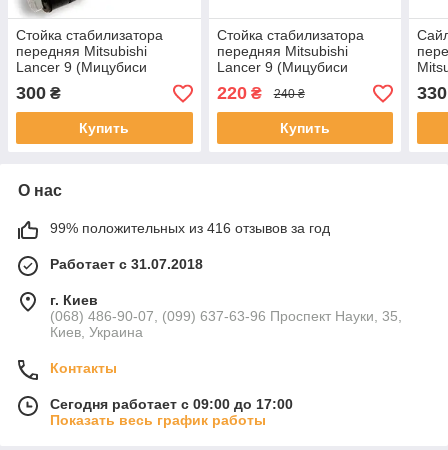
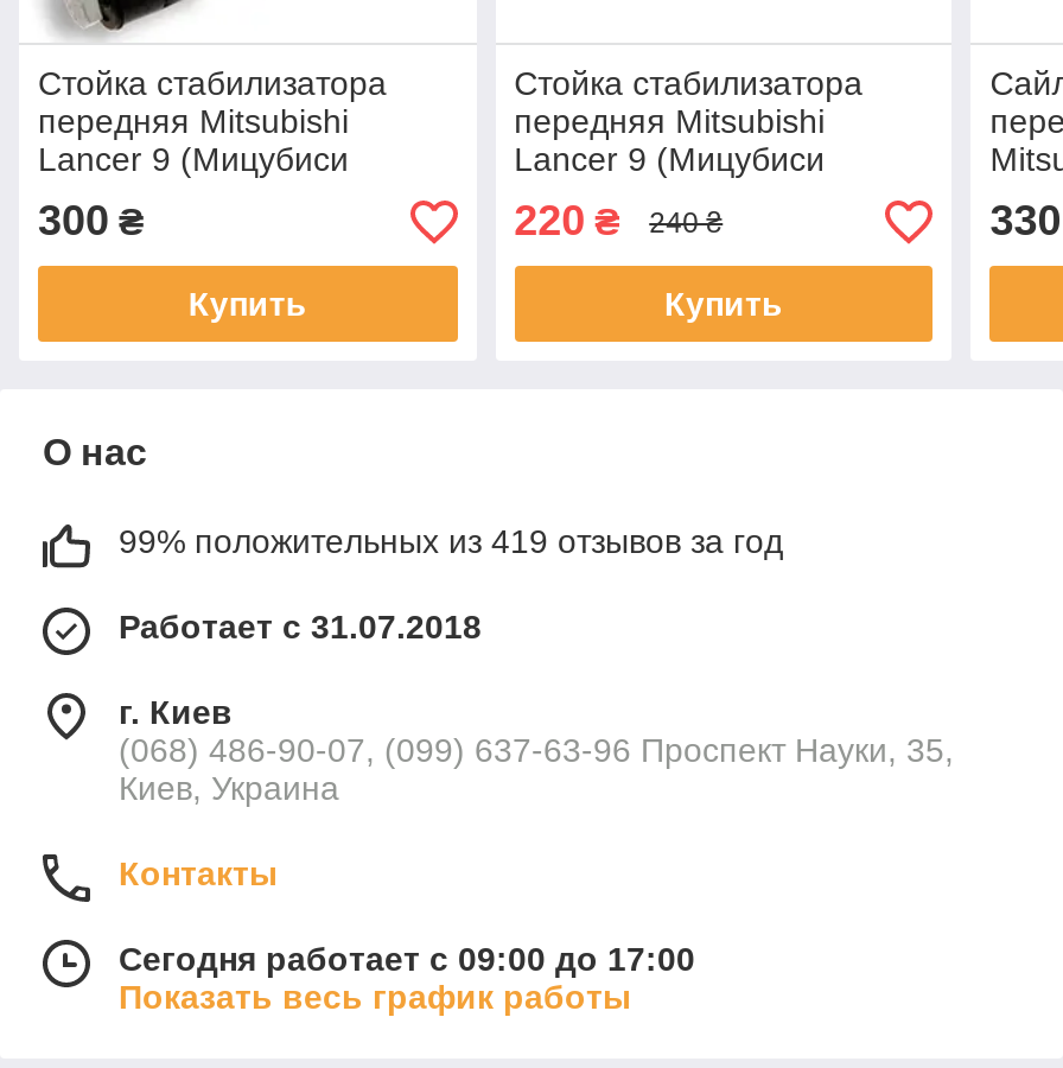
- 99% положительных из 416 отзывов за год
+ 99% положительных из 419 отзывов за год
